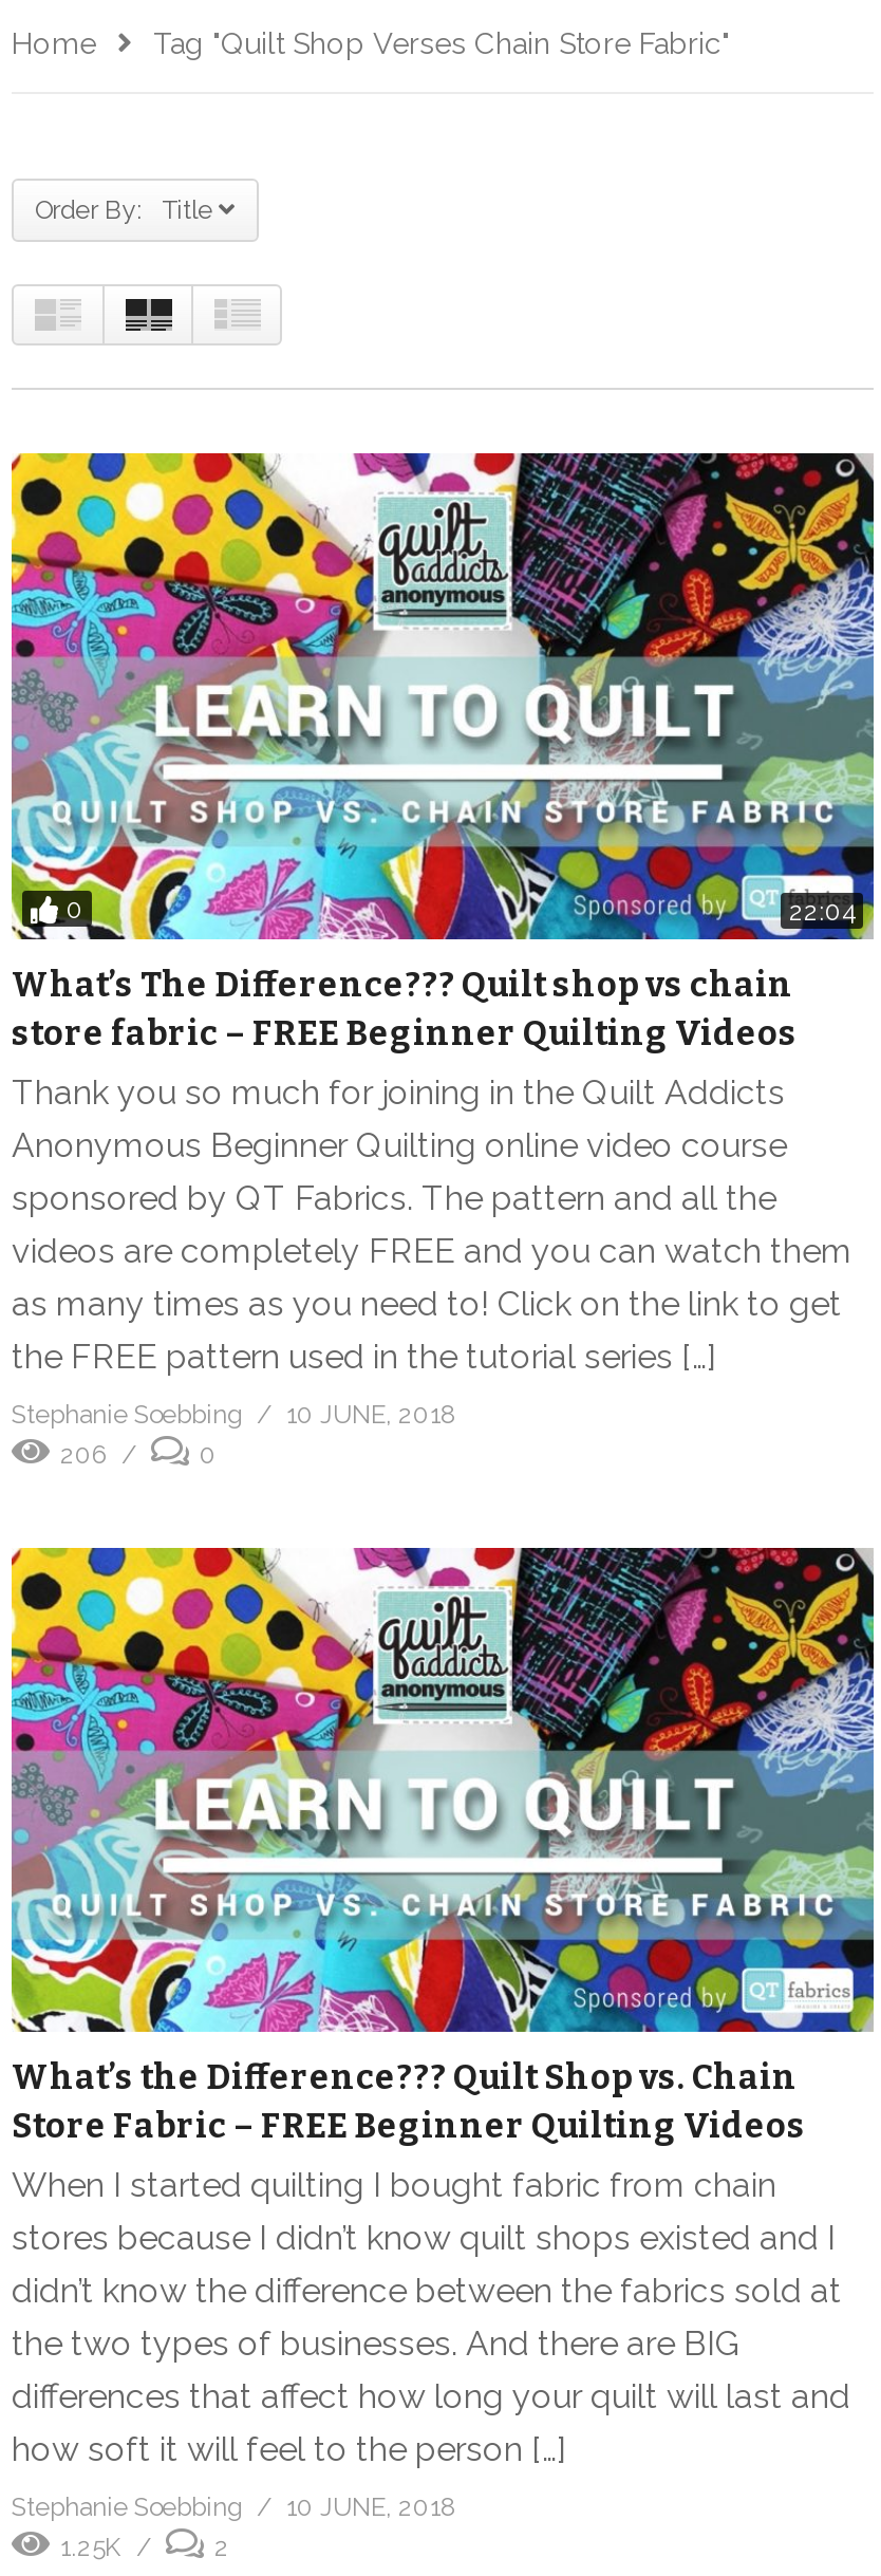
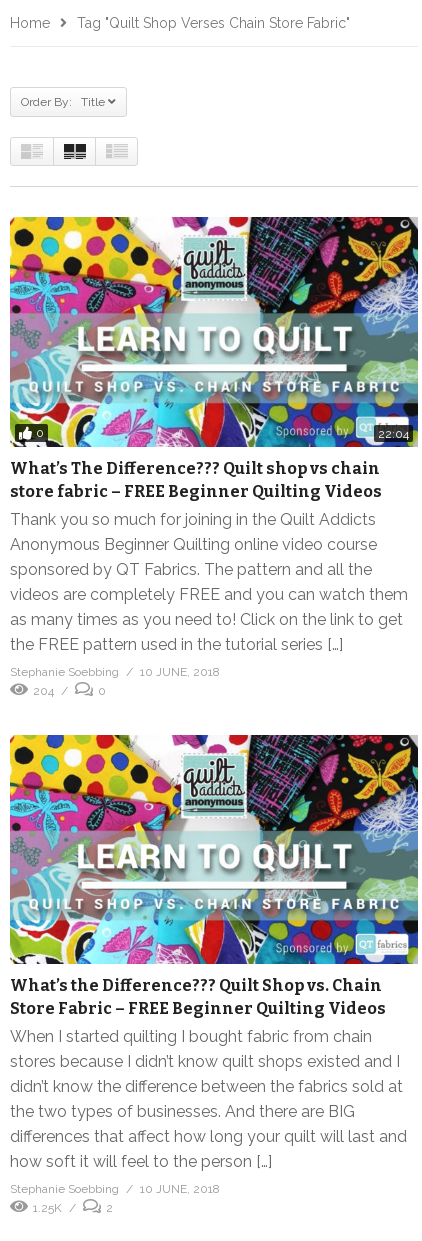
- 206
+ 204
